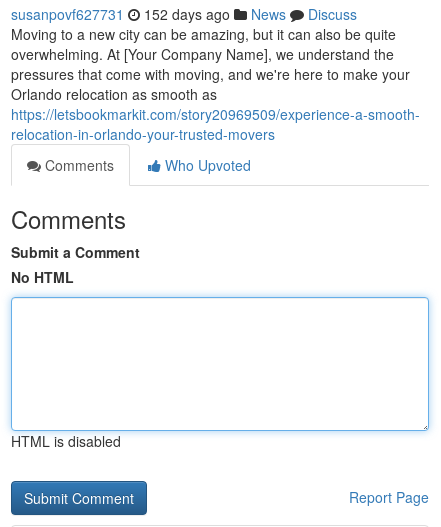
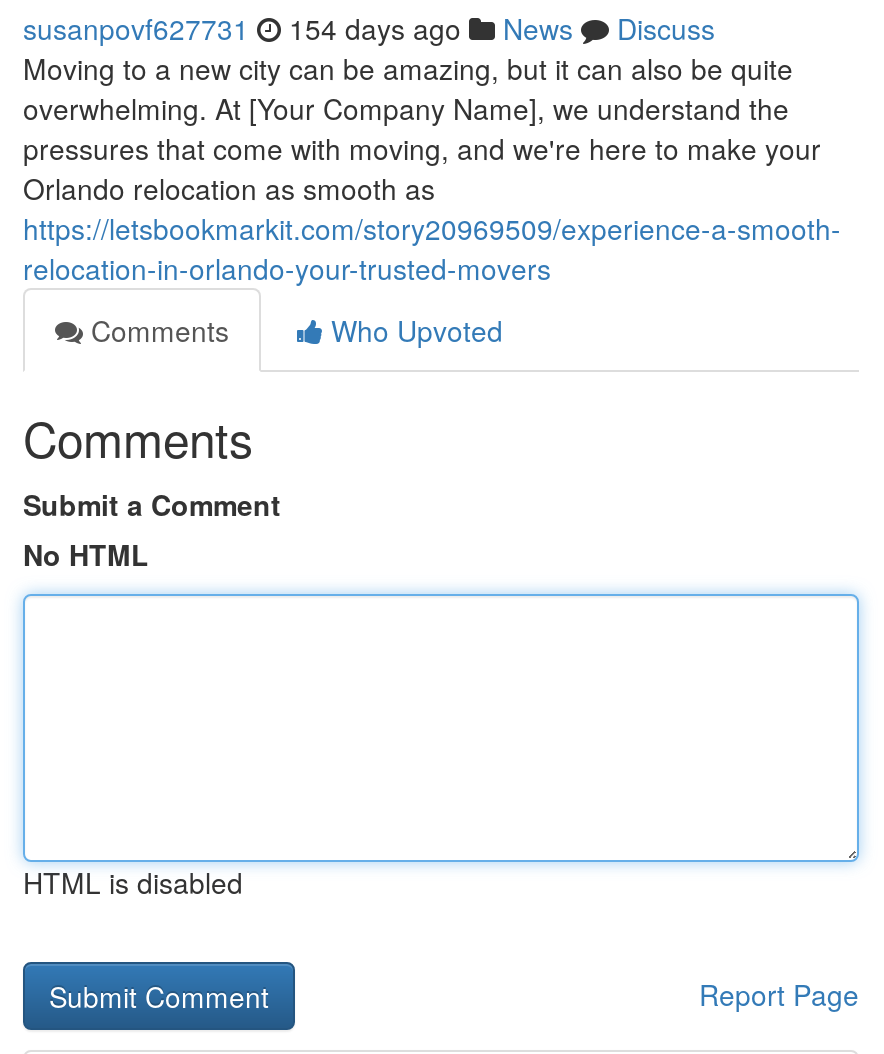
- susanpovf627731 152 days ago News Discuss
+ susanpovf627731 154 days ago News Discuss
